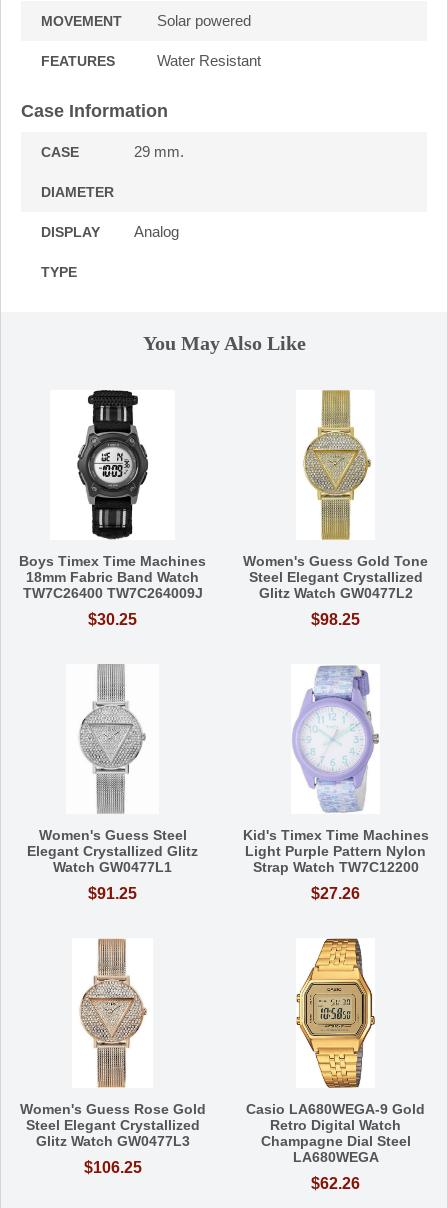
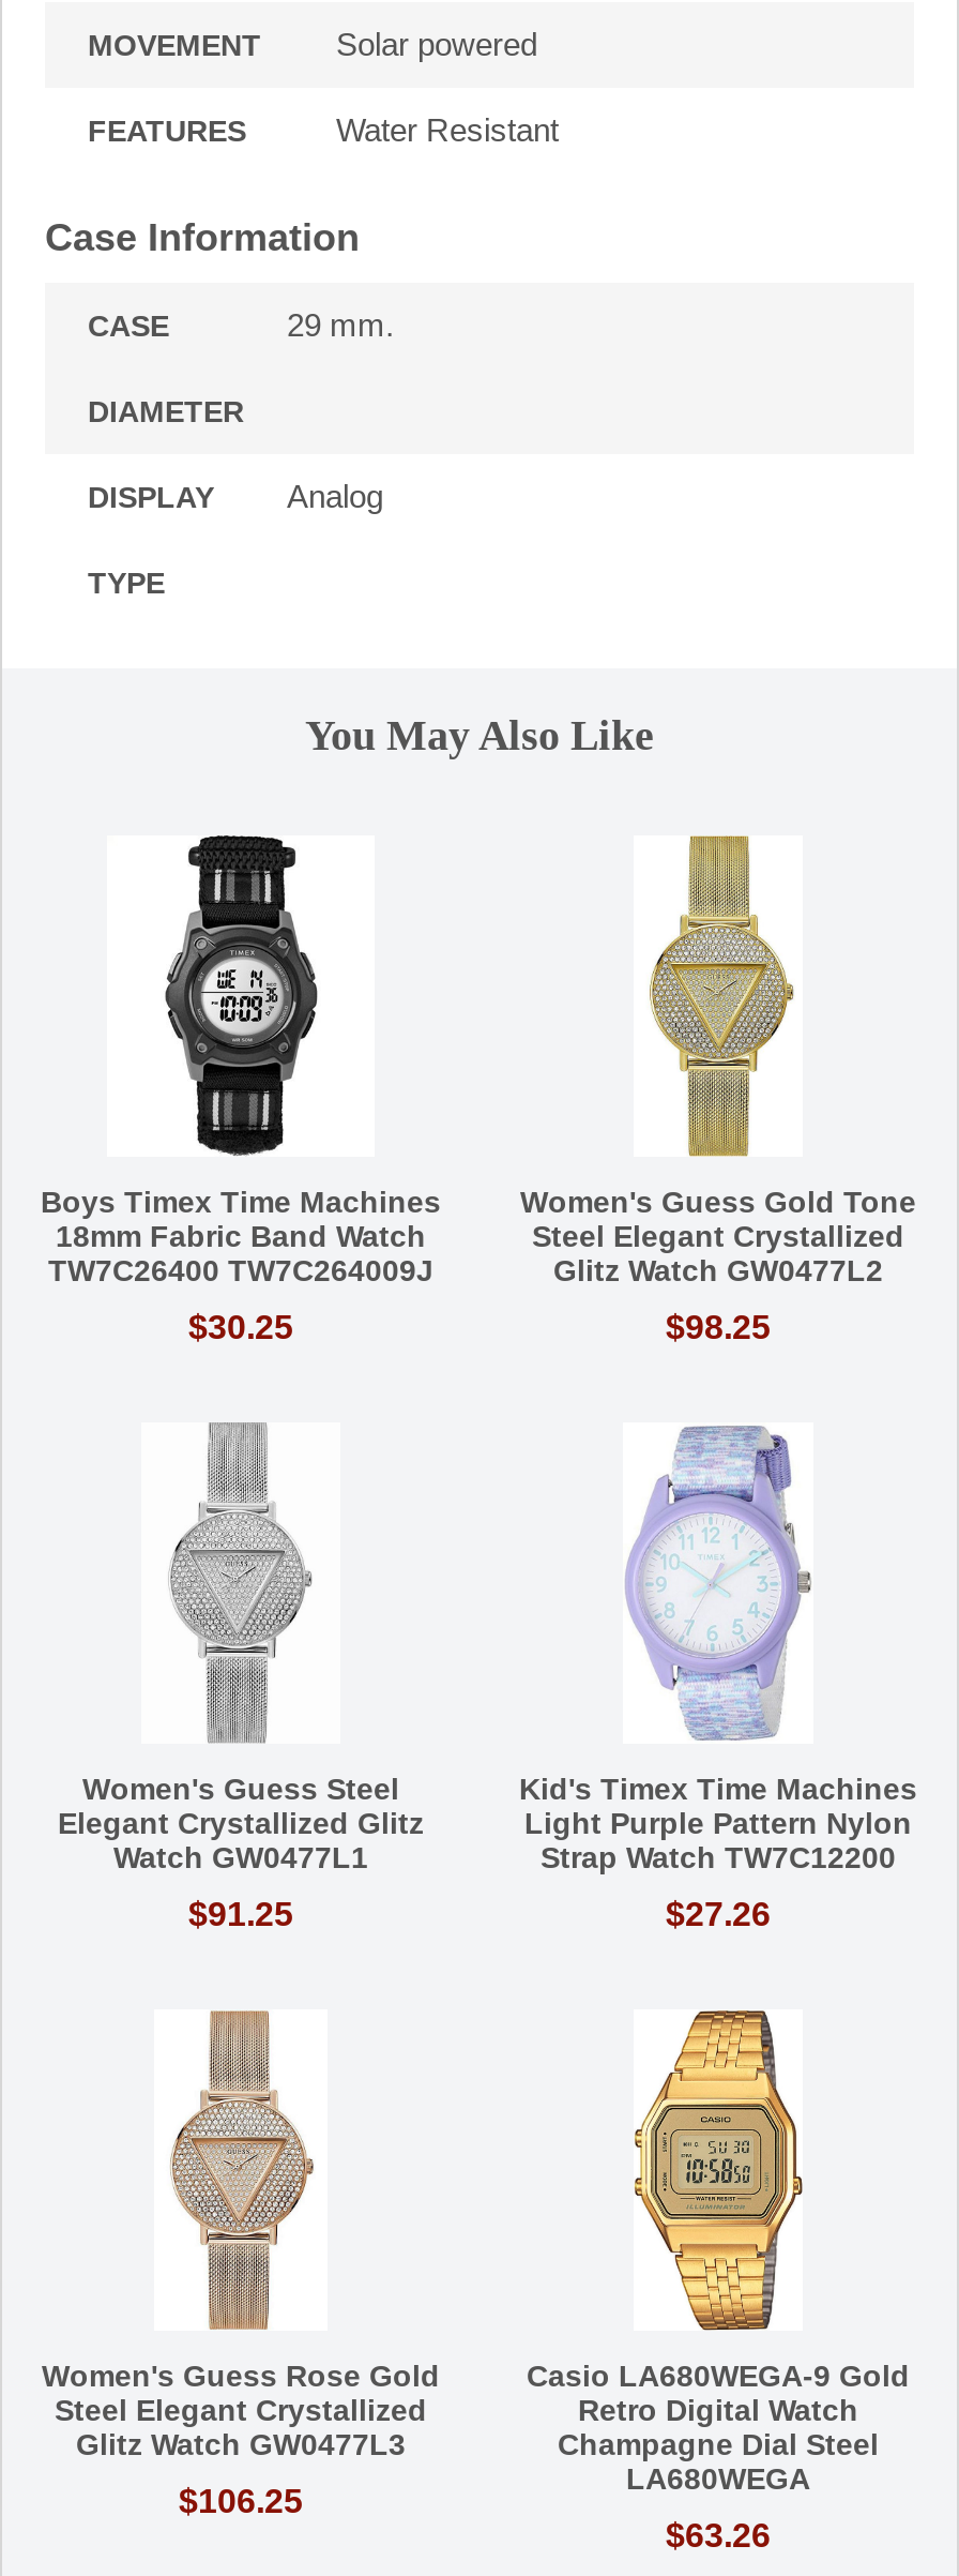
- $62.26
+ $63.26
